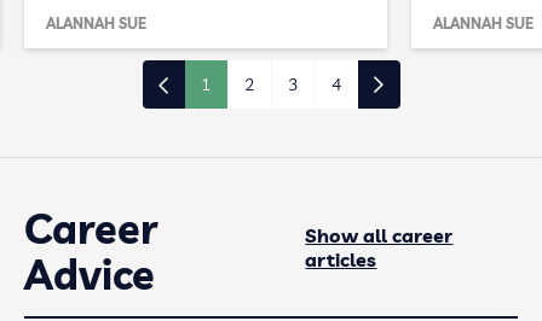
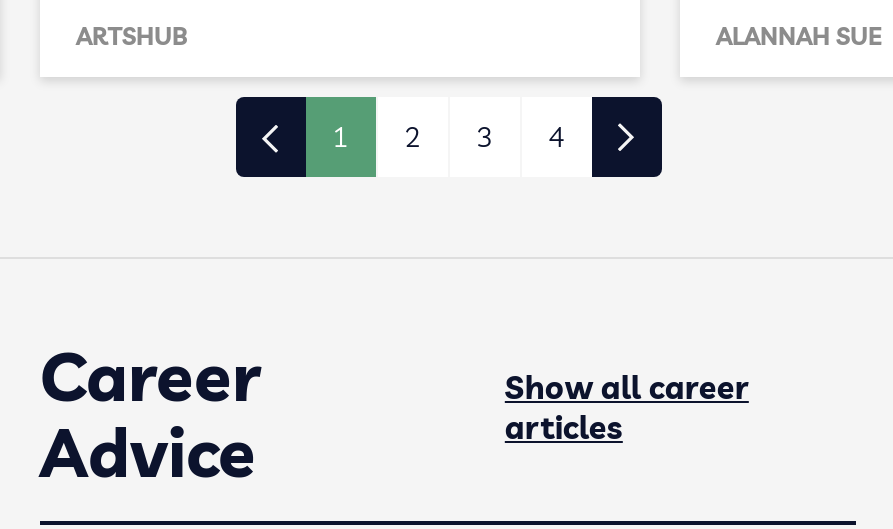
- ALANNAH SUE
+ ARTSHUB
